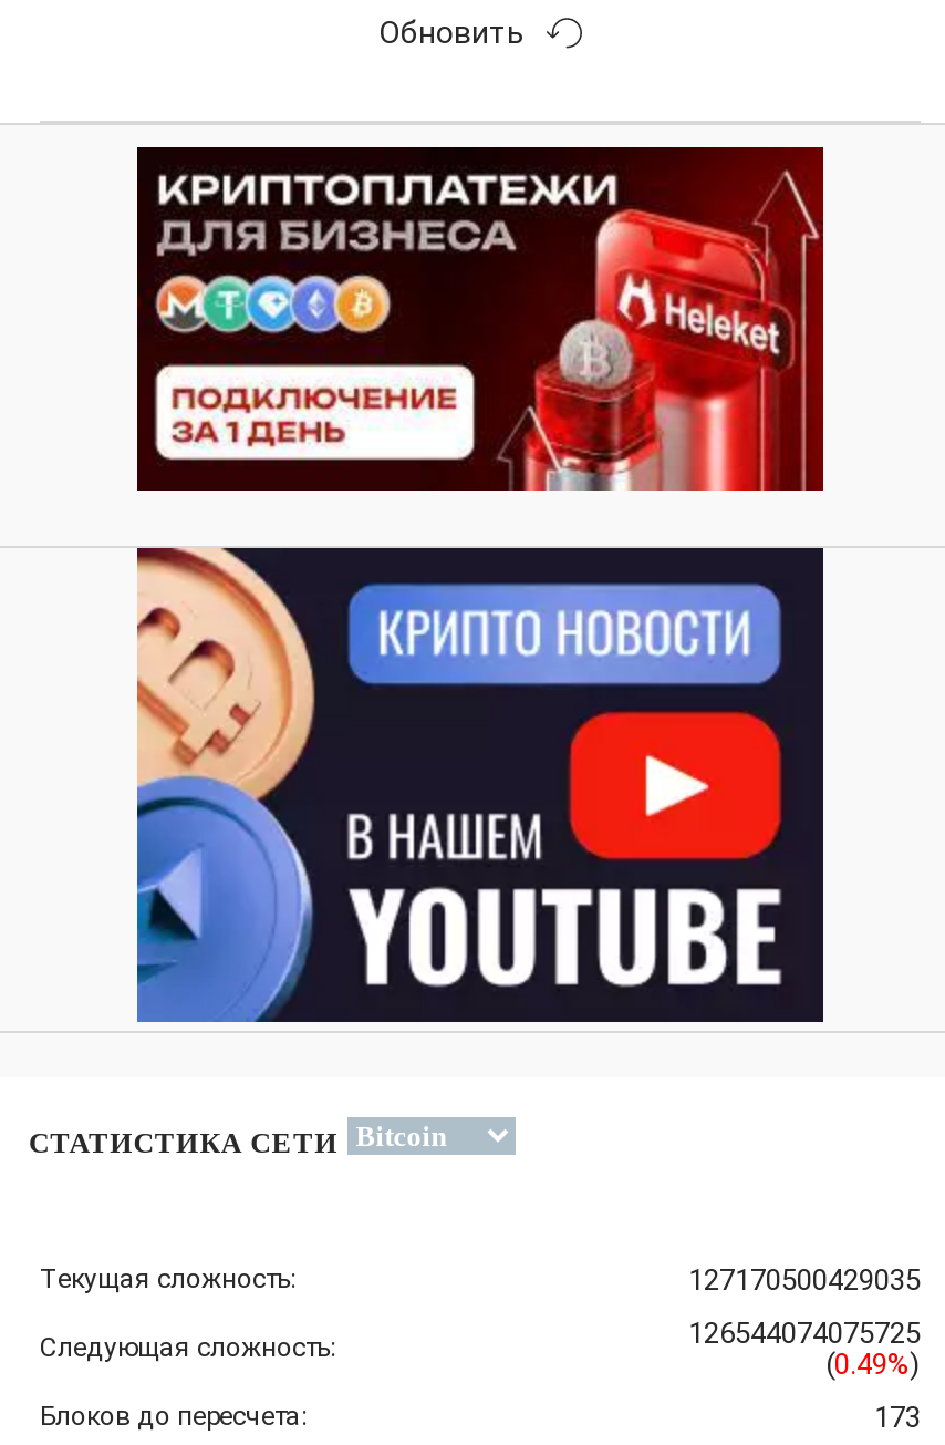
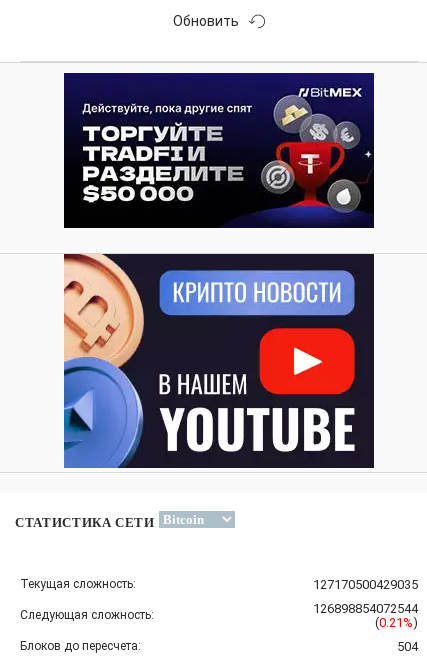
- [image]
+ [image]

- 126544074075725
+ 126898854072544

- (0.49%)
+ (0.21%)

- 173
+ 504
